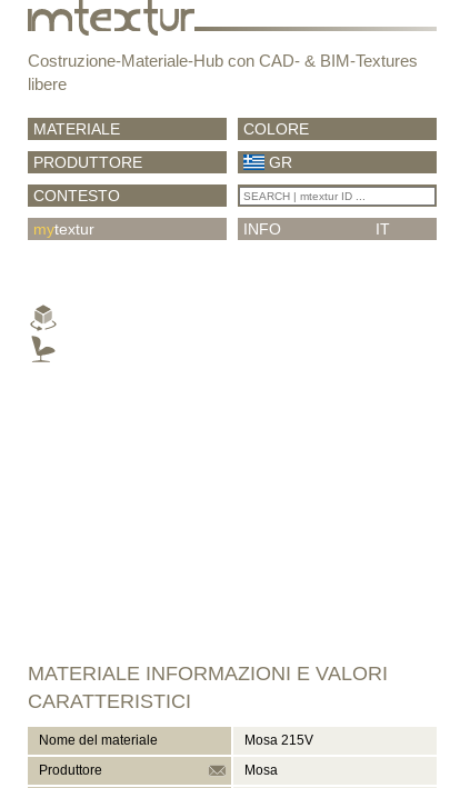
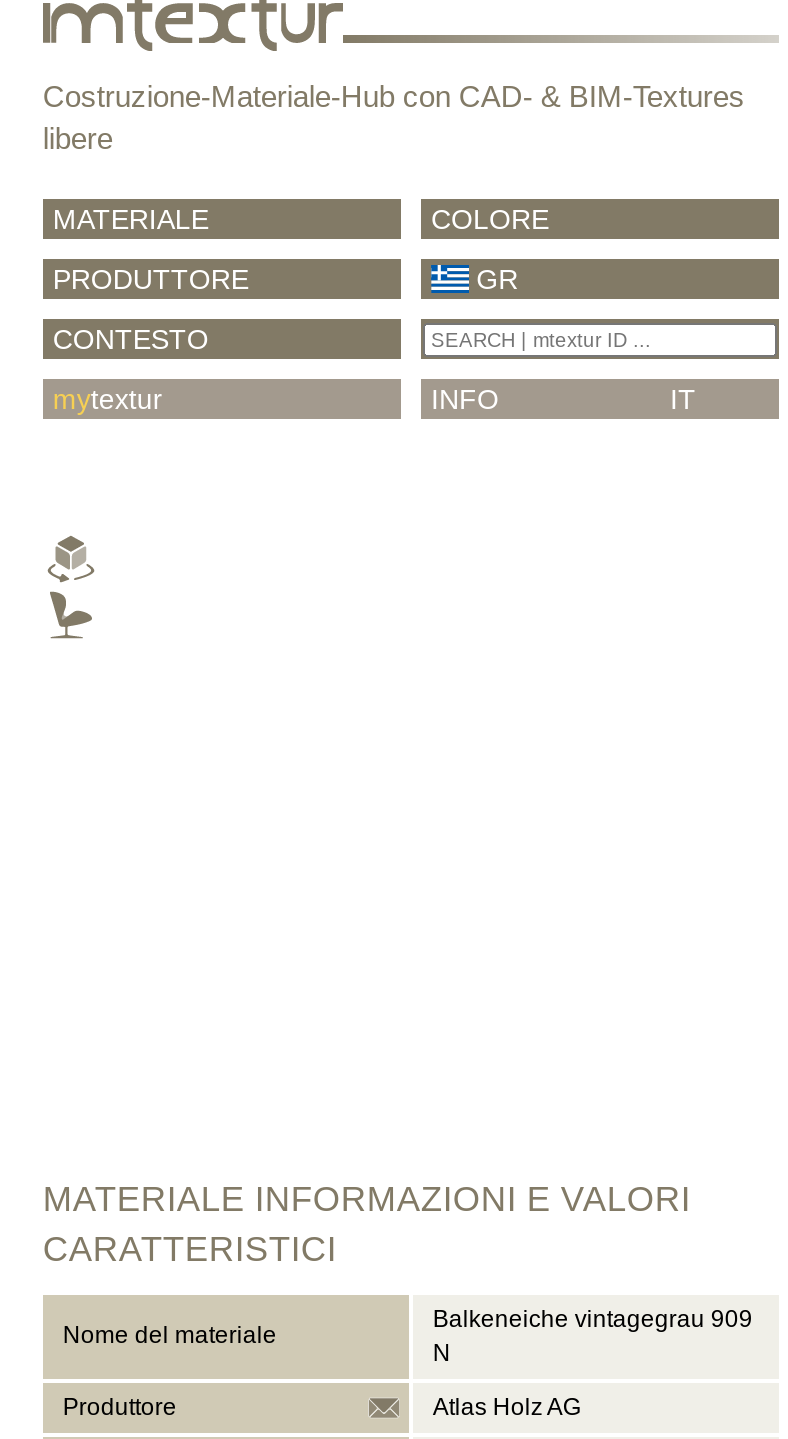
- Mosa 215V
+ Balkeneiche vintagegrau 909
+ N

- Mosa
+ Atlas Holz AG
